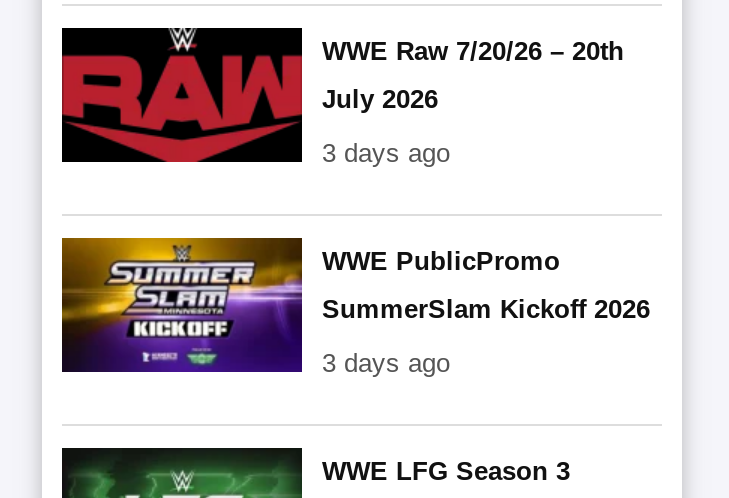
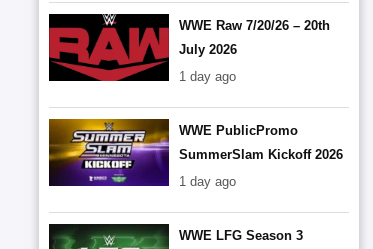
- 3 days ago
+ 1 day ago

- 3 days ago
+ 1 day ago
